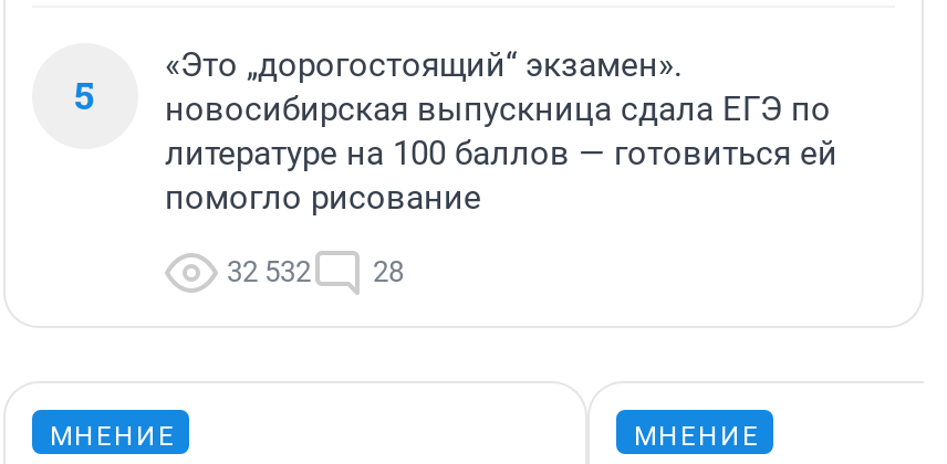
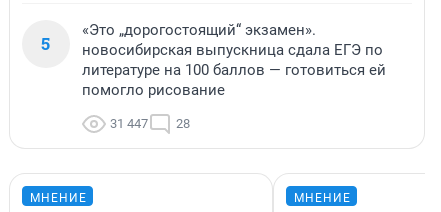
- 32 532 28
+ 31 447 28
